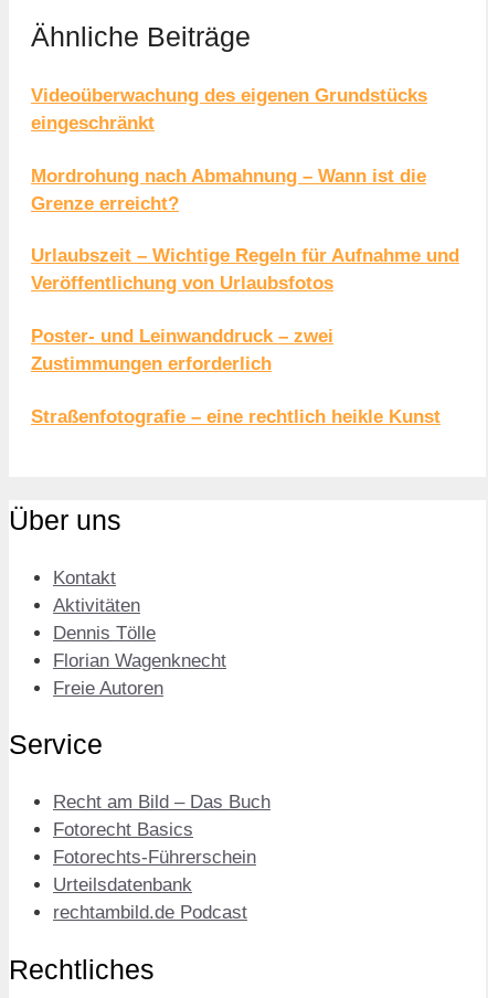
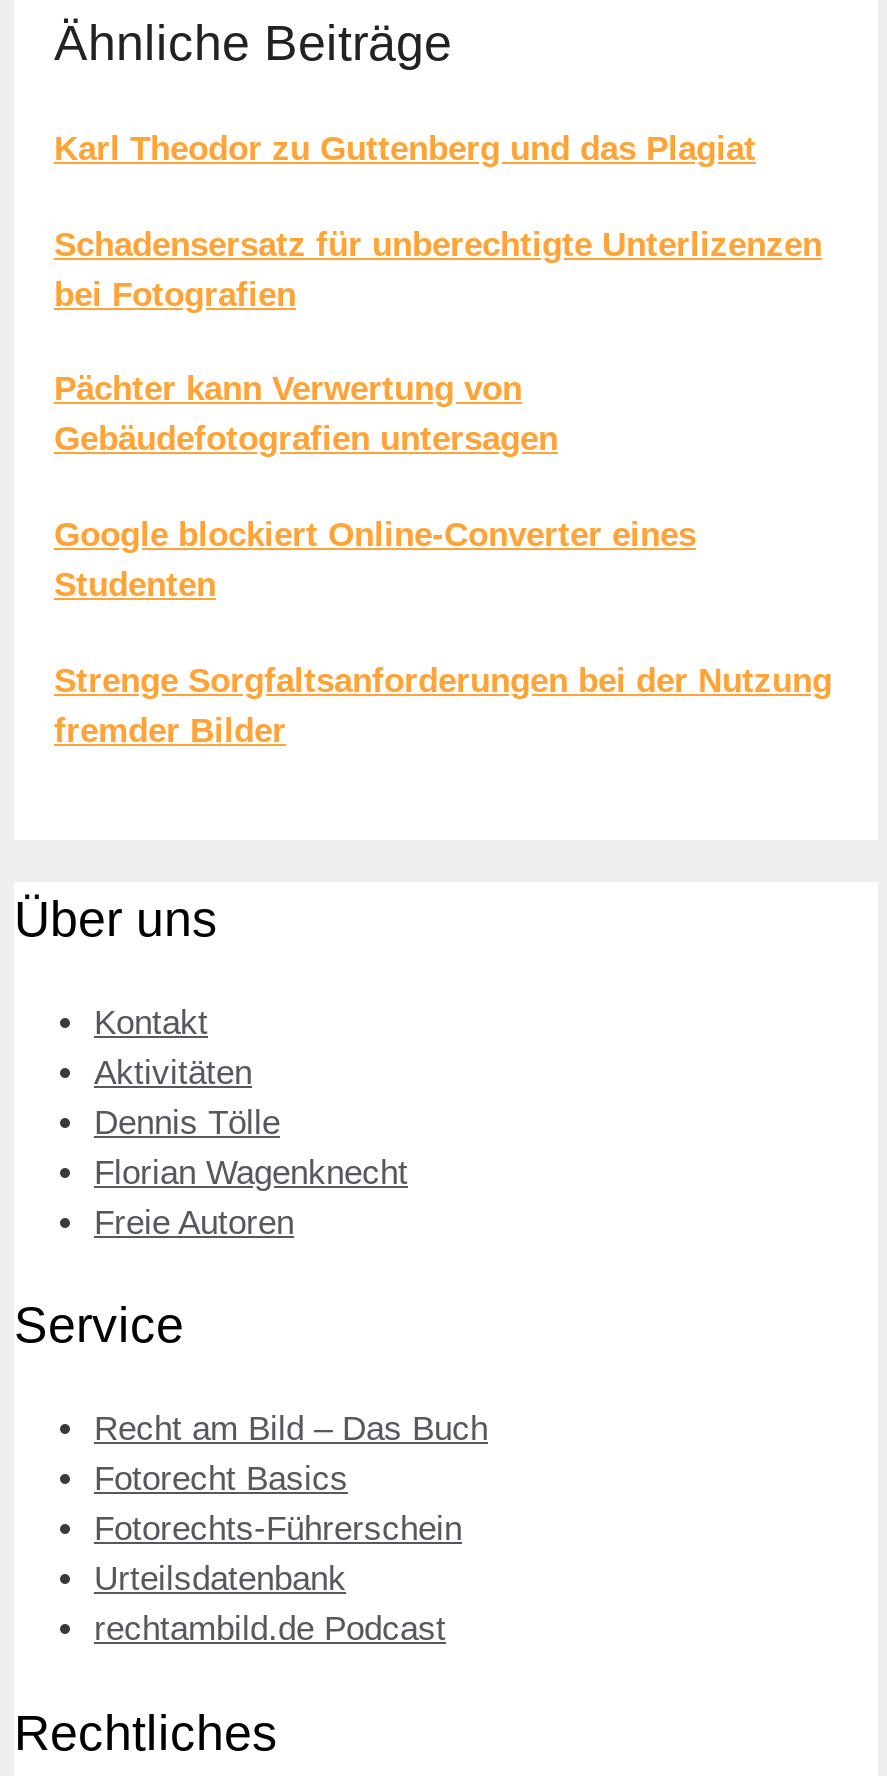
- Videoüberwachung des eigenen Grundstücks
- eingeschränkt
+ Karl Theodor zu Guttenberg und das Plagiat

- Mordrohung nach Abmahnung – Wann ist die
- Grenze erreicht?
+ Schadensersatz für unberechtigte Unterlizenzen
+ bei Fotografien

- Urlaubszeit – Wichtige Regeln für Aufnahme und
- Veröffentlichung von Urlaubsfotos
+ Pächter kann Verwertung von
+ Gebäudefotografien untersagen

- Poster- und Leinwanddruck – zwei
- Zustimmungen erforderlich
+ Google blockiert Online-Converter eines
+ Studenten

- Straßenfotografie – eine rechtlich heikle Kunst
+ Strenge Sorgfaltsanforderungen bei der Nutzung
+ fremder Bilder
